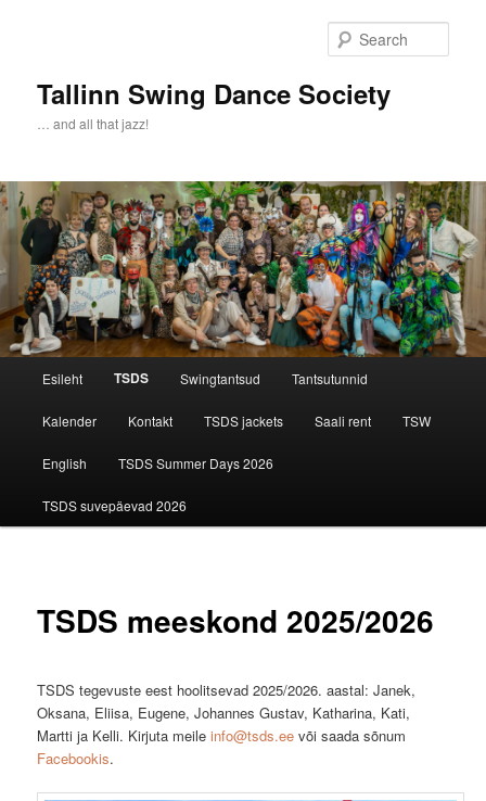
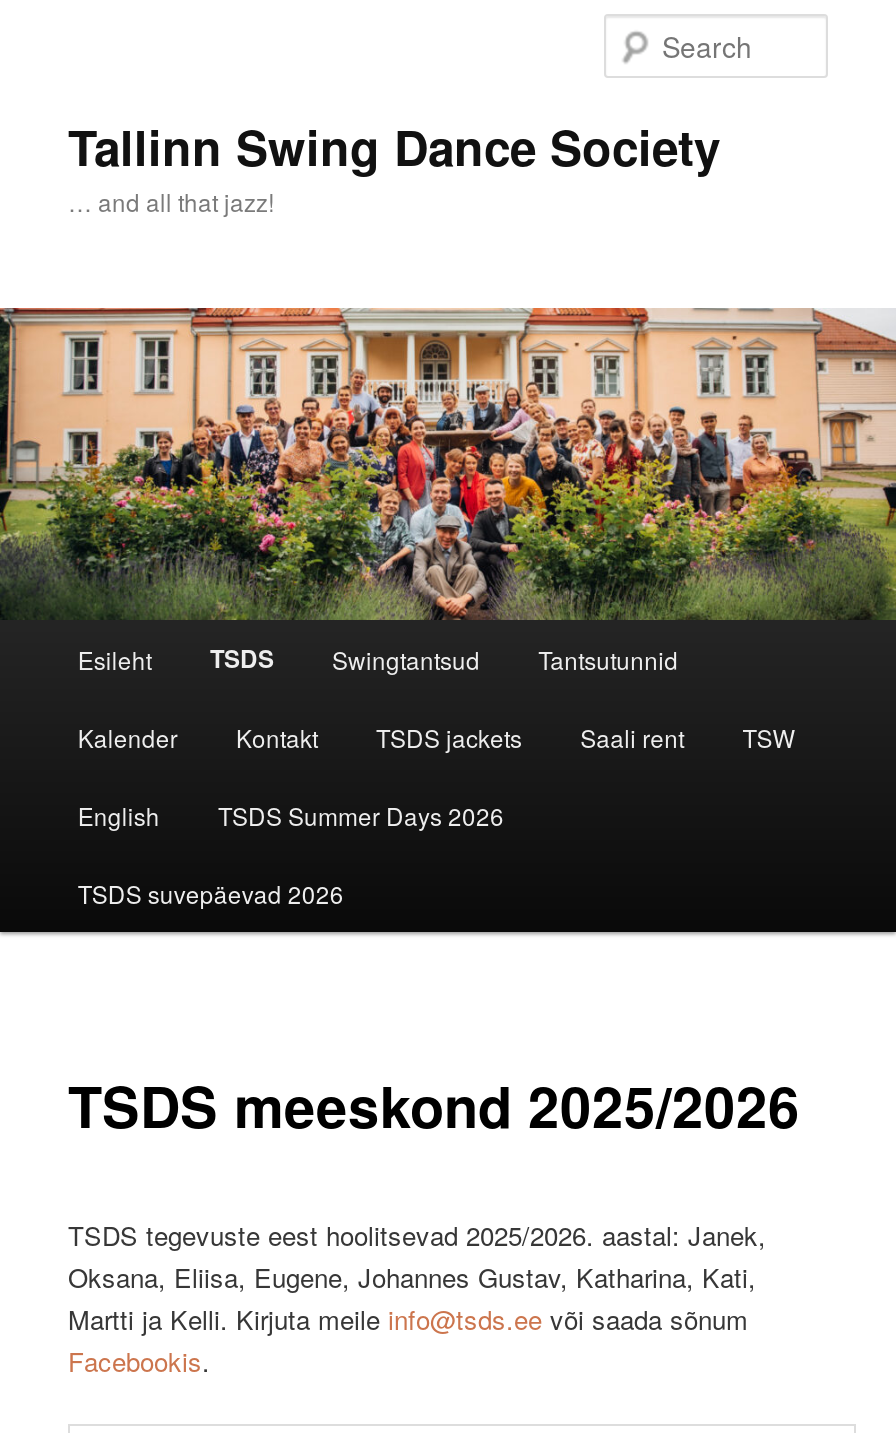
- [image]
+ [image]
